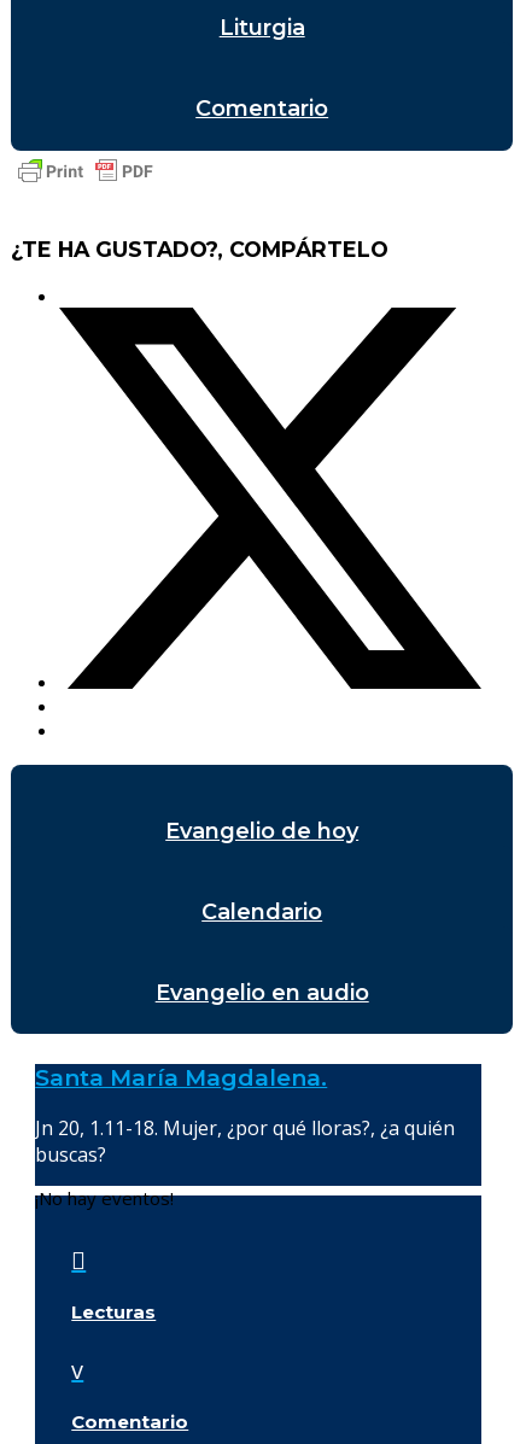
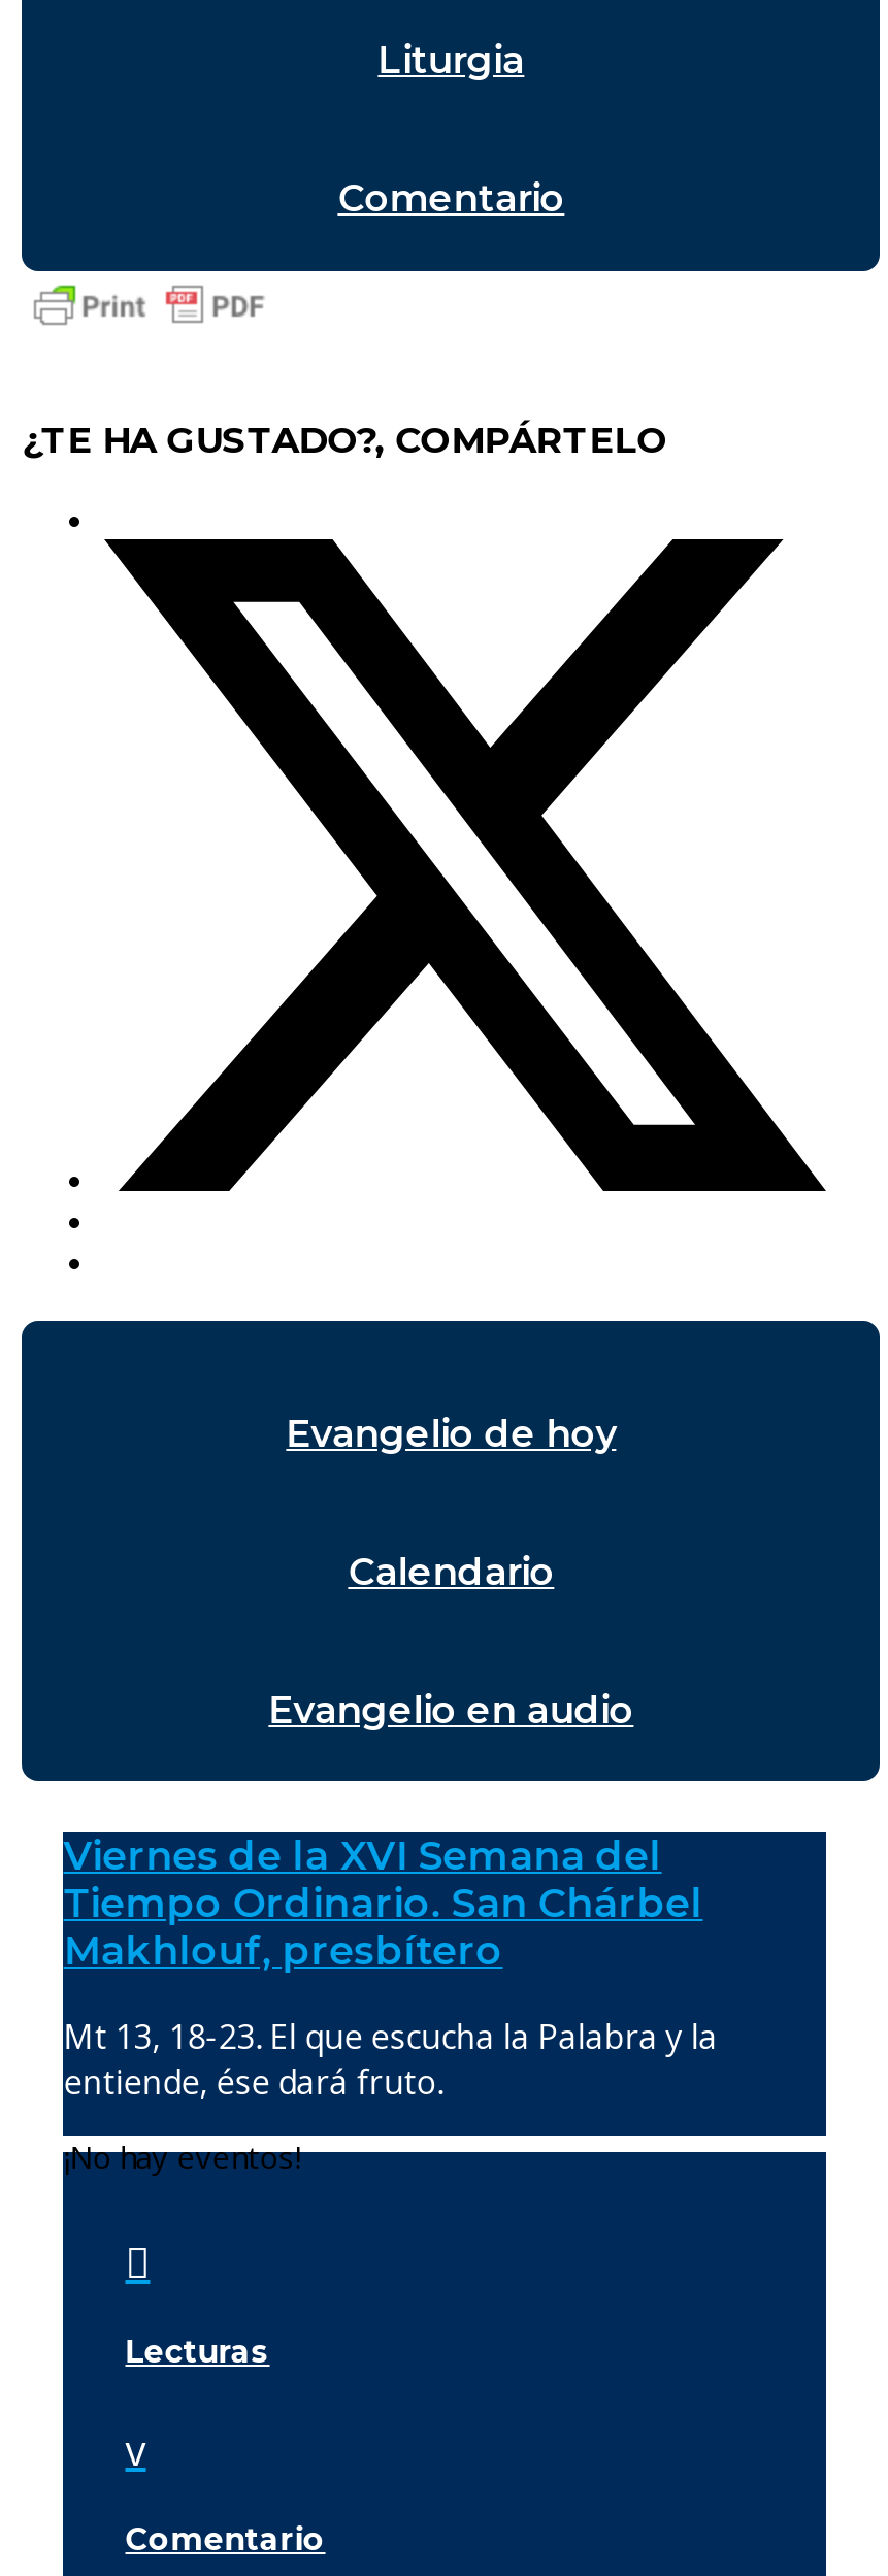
- Santa María Magdalena.
+ Viernes de la XVI Semana del
+ Tiempo Ordinario. San Chárbel
+ Makhlouf, presbítero

- Jn 20, 1.11-18. Mujer, ¿por qué lloras?, ¿a quién
- buscas?
+ Mt 13, 18-23. El que escucha la Palabra y la
+ entiende, ése dará fruto.
